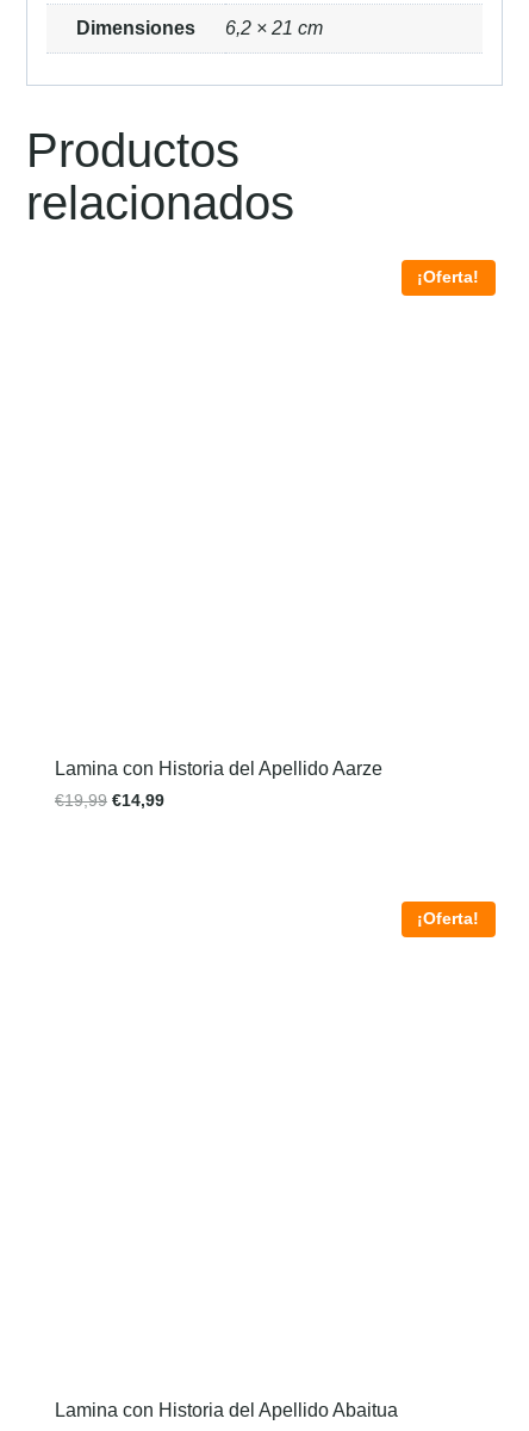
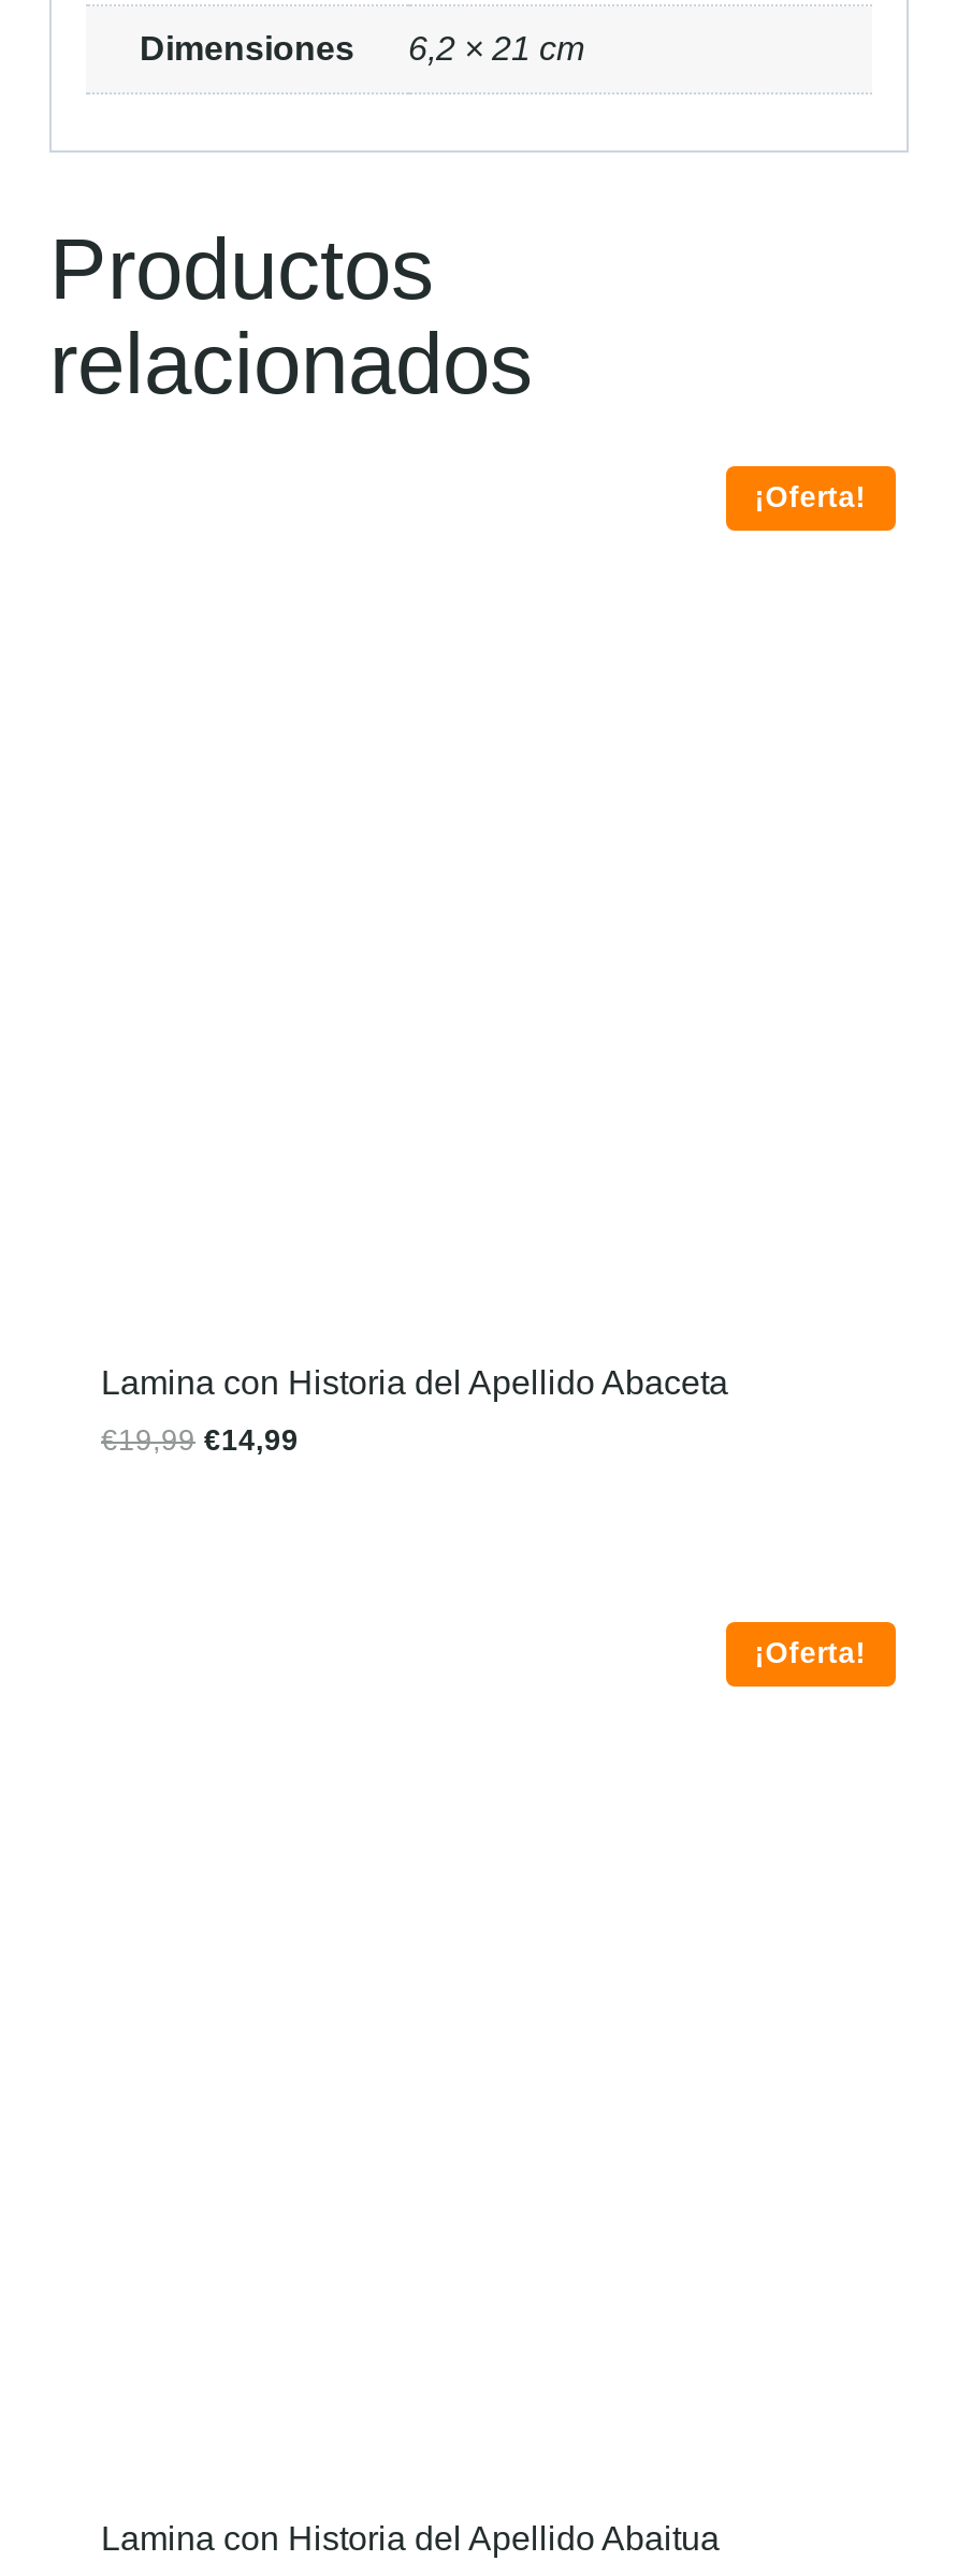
- Lamina con Historia del Apellido Aarze
+ Lamina con Historia del Apellido Abaceta
